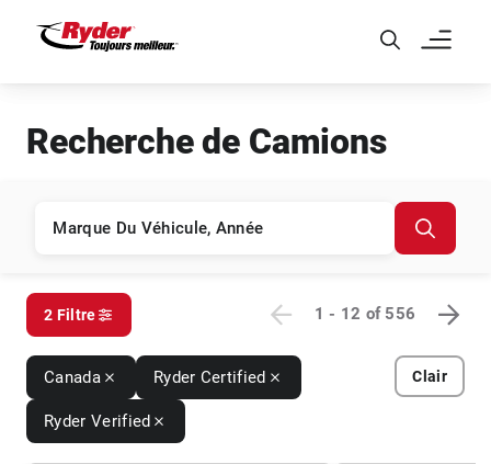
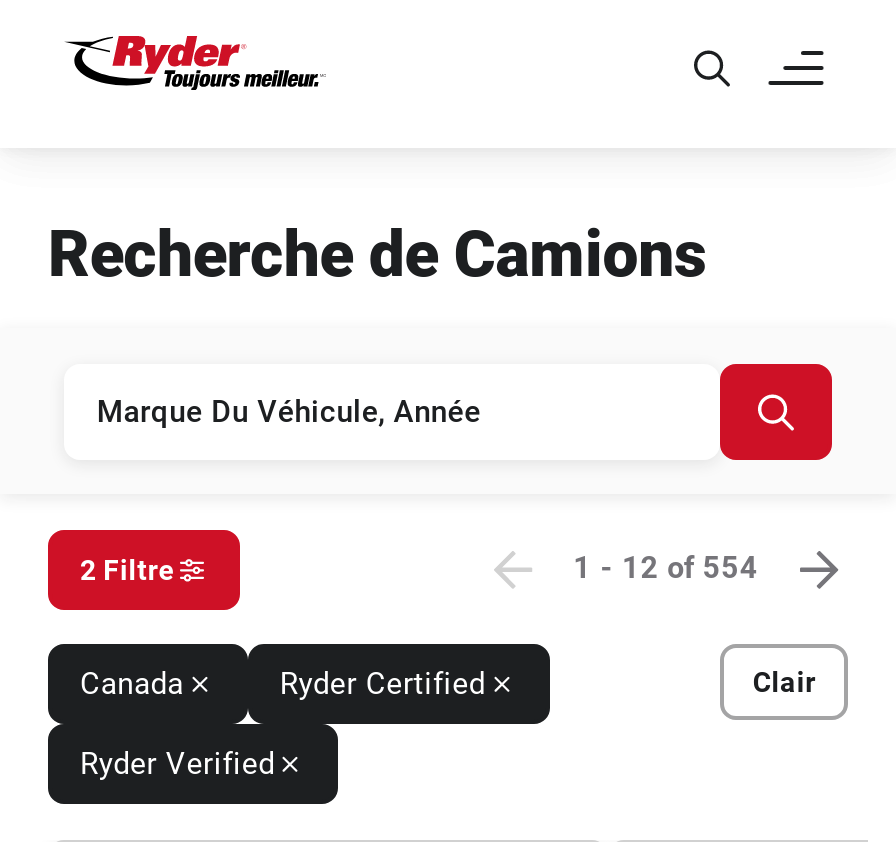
- 1 - 12 of 556
+ 1 - 12 of 554
